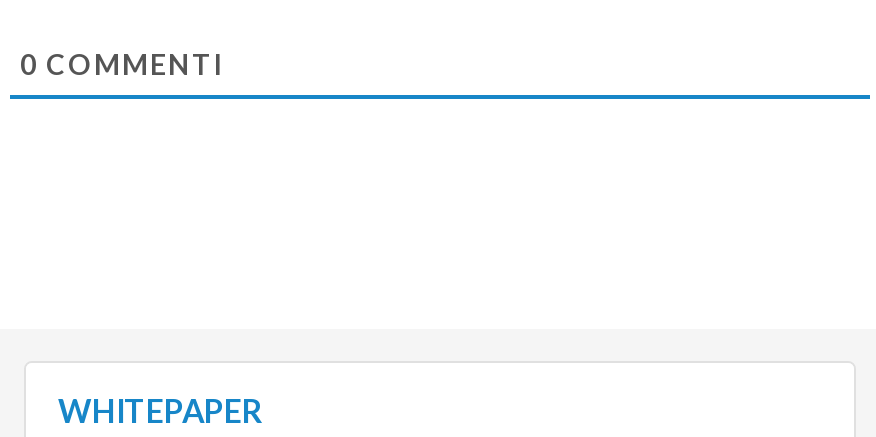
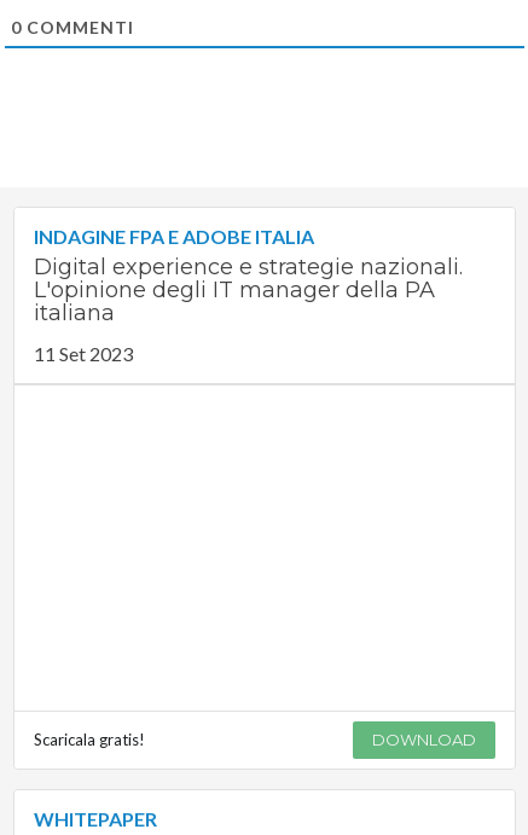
+ INDAGINE FPA E ADOBE ITALIA
+ Digital experience e strategie nazionali.
+ L'opinione degli IT manager della PA
+ italiana
+ 11 Set 2023

+ Scaricala gratis!
+ DOWNLOAD
